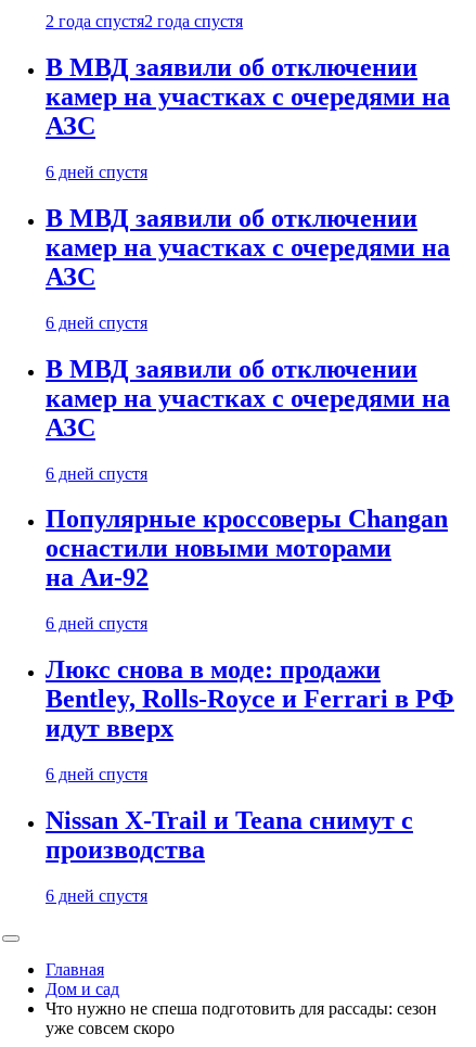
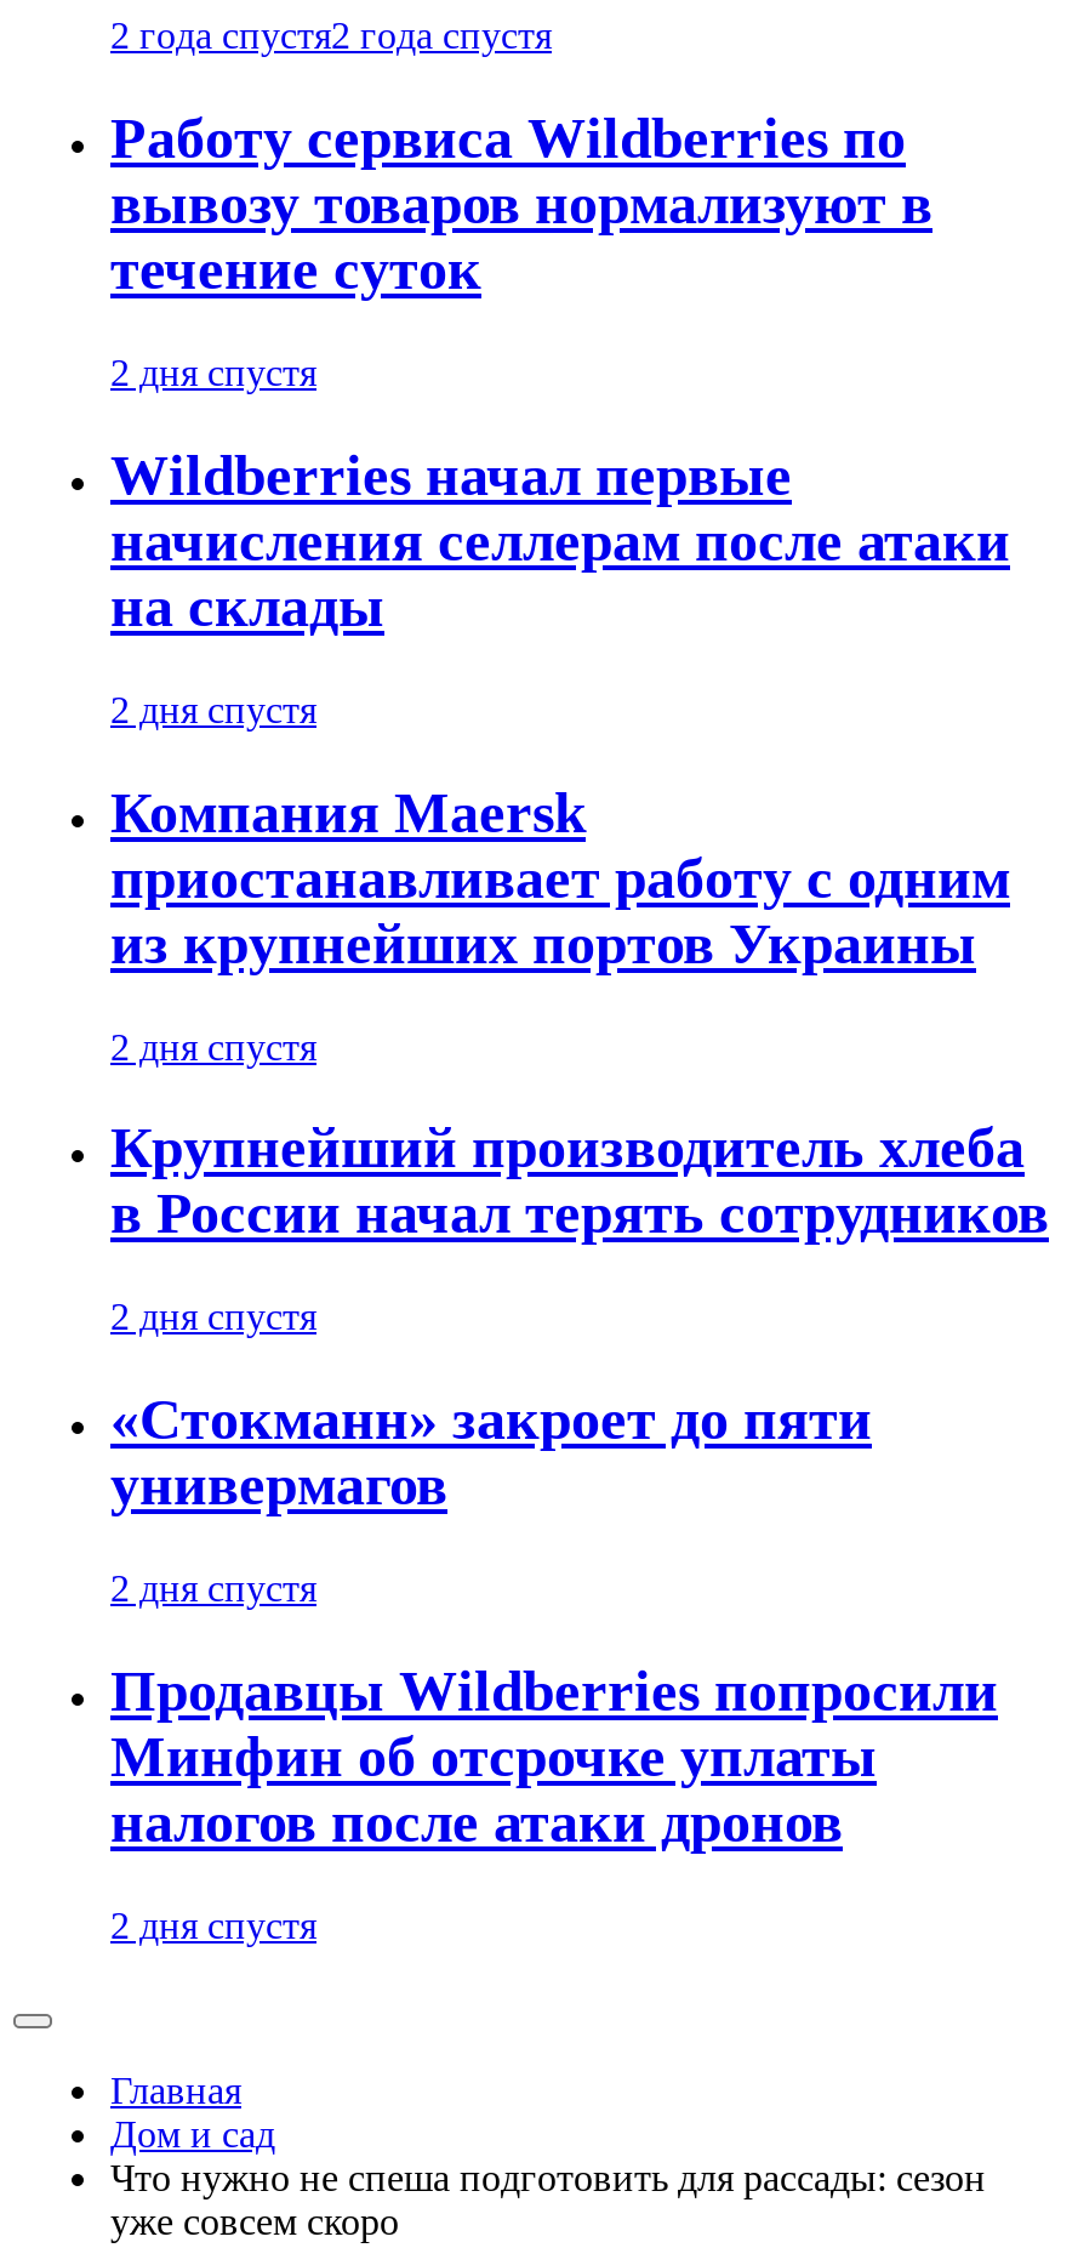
- В МВД заявили об отключении
- камер на участках с очередями на
- АЗС
+ Работу сервиса Wildberries по
+ вывозу товаров нормализуют в
+ течение суток

- 6 дней спустя
+ 2 дня спустя

- В МВД заявили об отключении
- камер на участках с очередями на
- АЗС
+ Wildberries начал первые
+ начисления селлерам после атаки
+ на склады

- 6 дней спустя
+ 2 дня спустя

- В МВД заявили об отключении
- камер на участках с очередями на
- АЗС
+ Компания Maersk
+ приостанавливает работу с одним
+ из крупнейших портов Украины

- 6 дней спустя
+ 2 дня спустя

- Популярные кроссоверы Changan
- оснастили новыми моторами
- на Аи-92
+ Крупнейший производитель хлеба
+ в России начал терять сотрудников

- 6 дней спустя
+ 2 дня спустя

- Люкс снова в моде: продажи
- Bentley, Rolls-Royce и Ferrari в РФ
- идут вверх
+ «Стокманн» закроет до пяти
+ универмагов

- 6 дней спустя
+ 2 дня спустя

- Nissan X-Trail и Teana снимут с
- производства
+ Продавцы Wildberries попросили
+ Минфин об отсрочке уплаты
+ налогов после атаки дронов

- 6 дней спустя
+ 2 дня спустя
